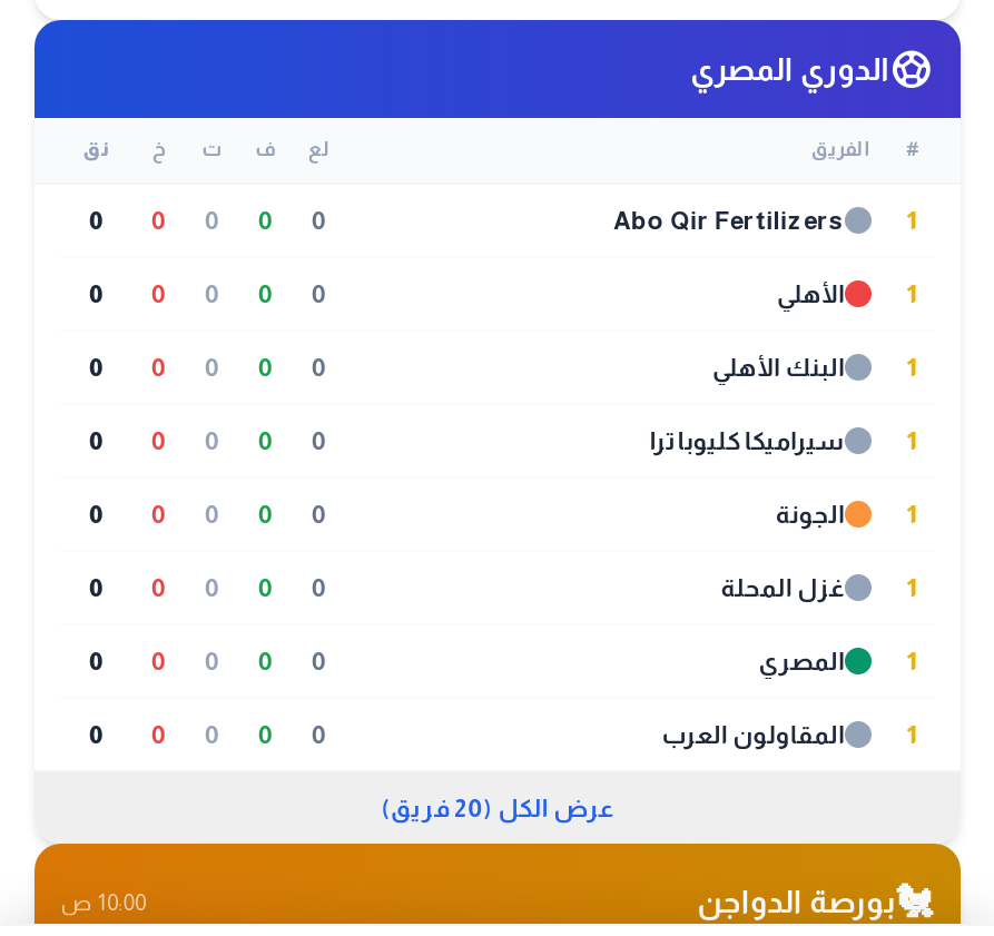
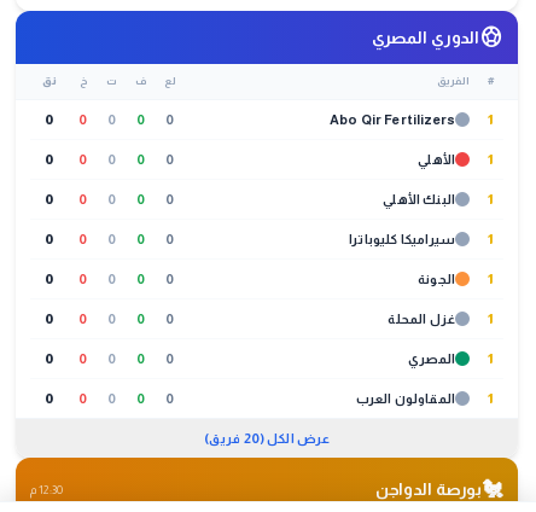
- 10:00 ص
+ 12:30 م
